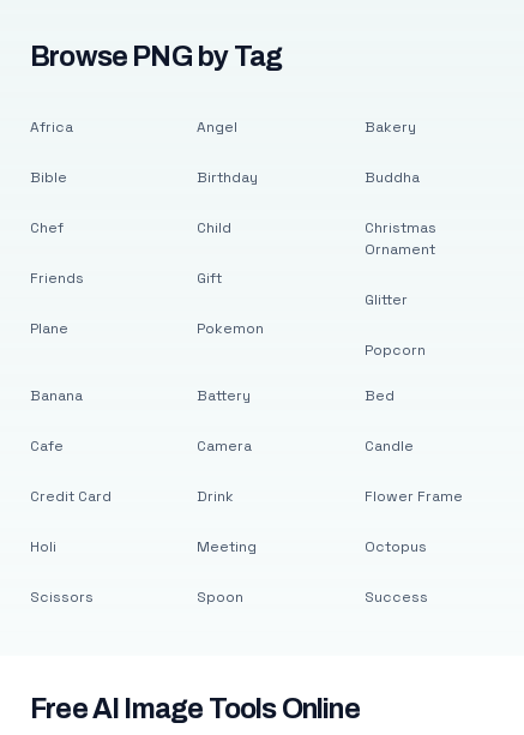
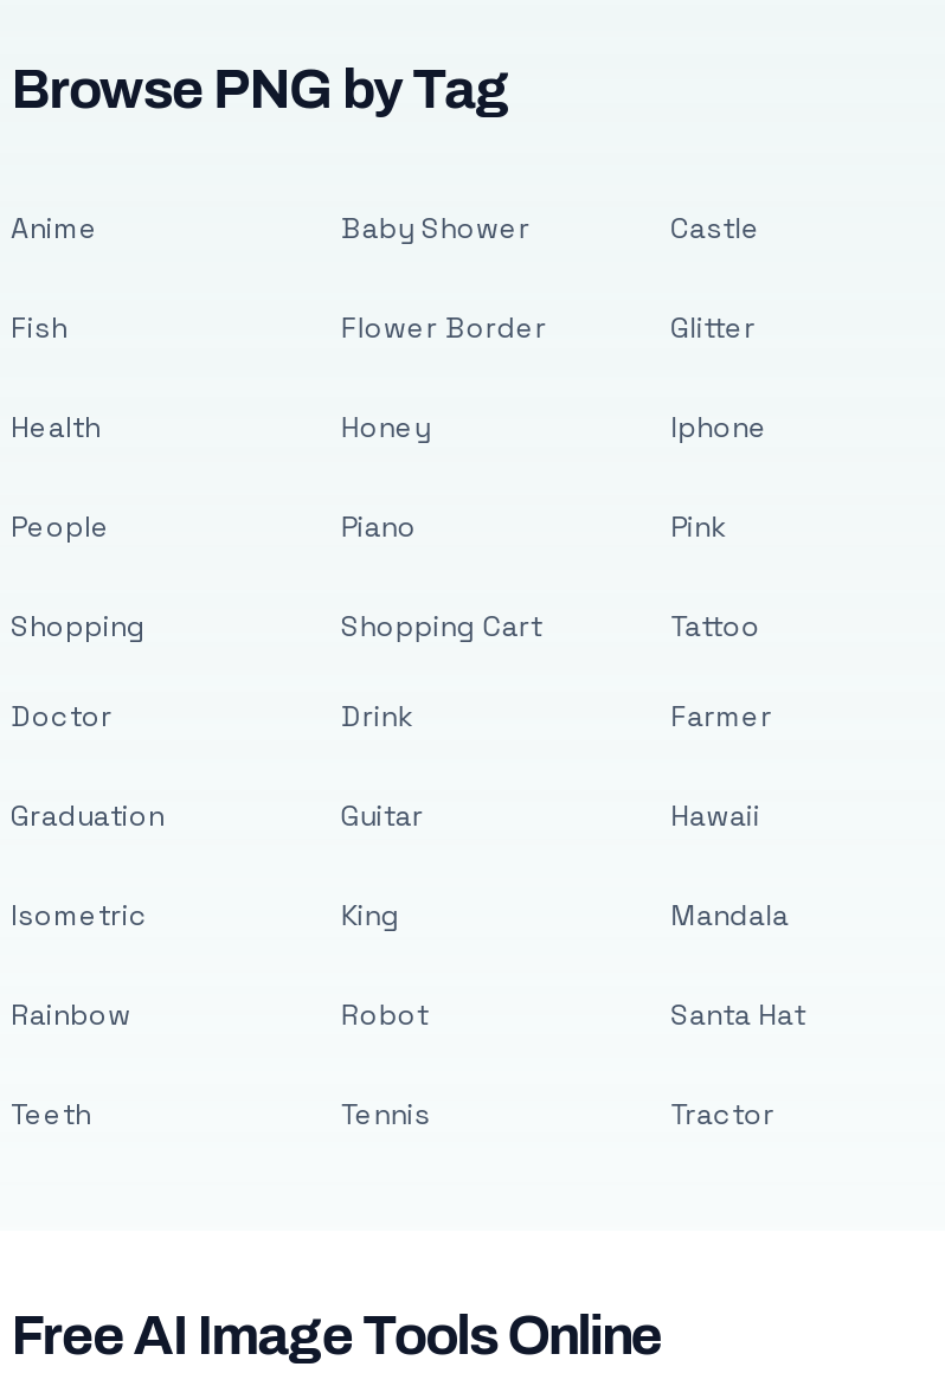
- Africa
- Bible
- Chef
- Friends
- Plane
+ Anime
+ Fish
+ Health
+ People
+ Shopping

- Angel
- Birthday
- Child
- Gift
- Pokemon
+ Baby Shower
+ Flower Border
+ Honey
+ Piano
+ Shopping Cart

- Bakery
- Buddha
- Christmas
- Ornament
+ Castle

moved up: Glitter

- Popcorn
+ Iphone

- Banana
+ Pink

- Battery
+ Rainbow

- Bed
- Candle
- Flower Frame
- Octopus
- Success
+ Farmer
+ Hawaii
+ Mandala
+ Santa Hat
+ Tractor

- Cafe
+ Tattoo

- Camera
+ Teeth

- Credit Card
+ Doctor

moved up: Drink

- Holi
+ Graduation

- Meeting
- Spoon
+ Guitar
+ King
+ Robot
+ Tennis

- Scissors
+ Isometric
